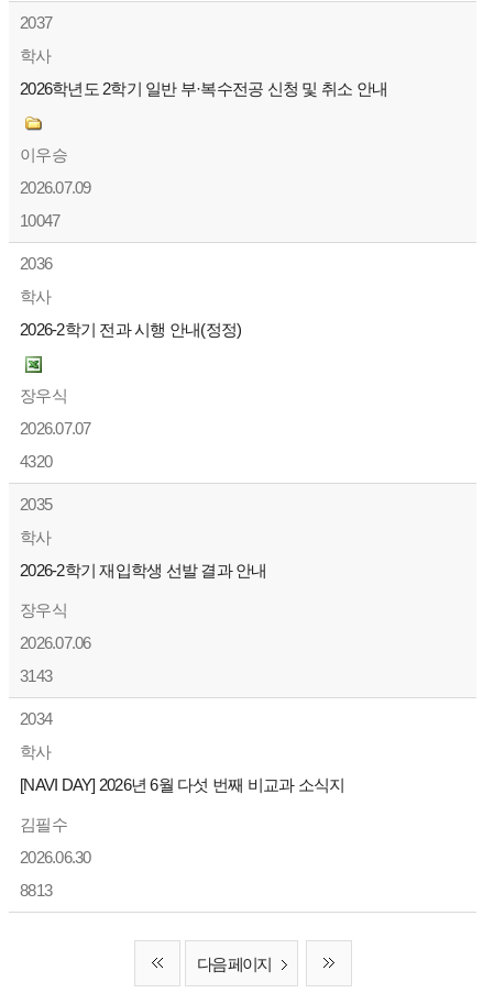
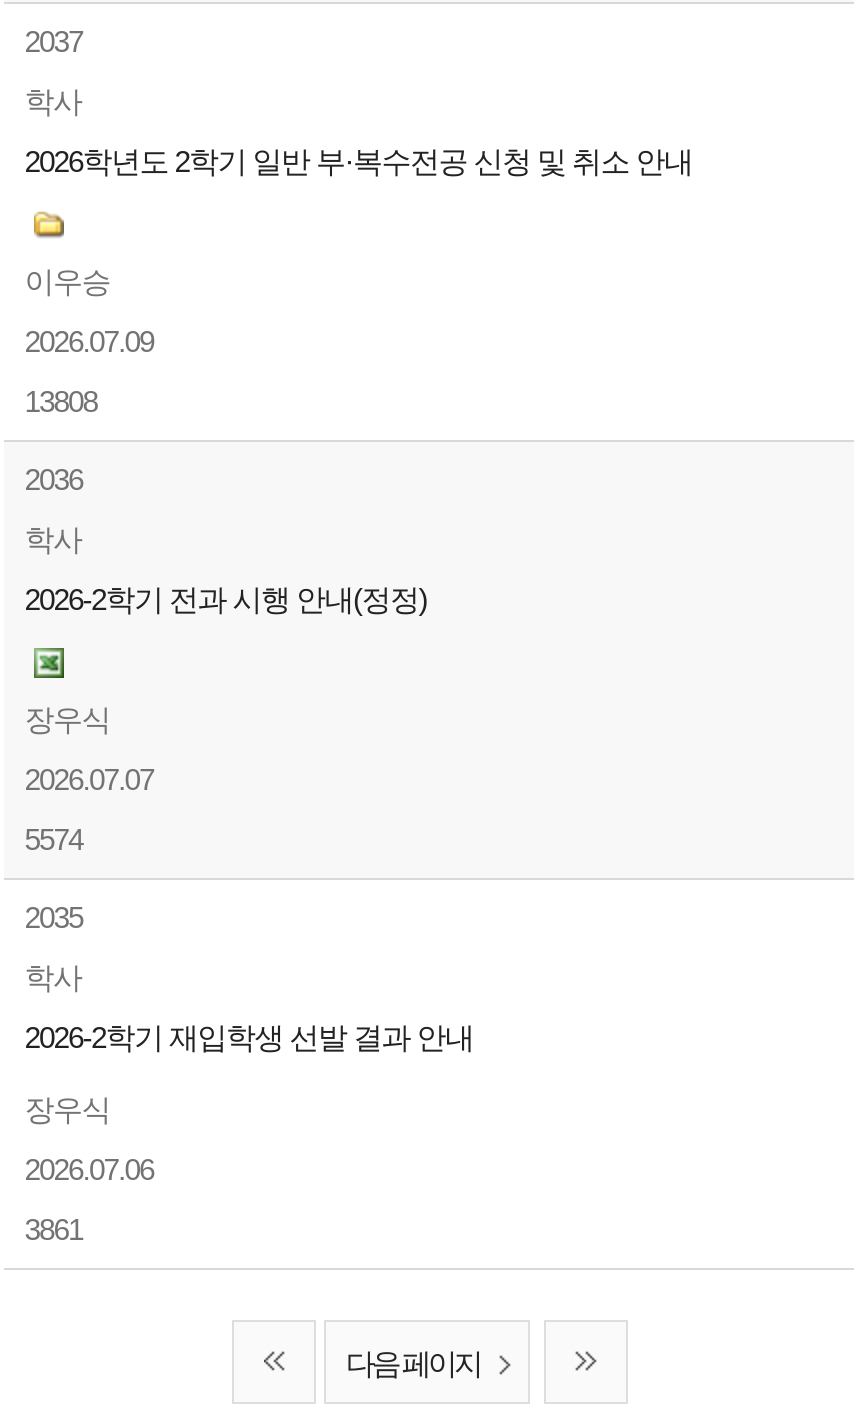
- 10047
+ 13808

- 4320
+ 5574

- 3143
- 2034
- 학사
- [NAVI DAY] 2026년 6월 다섯 번째 비교과 소식지
- 김필수
- 2026.06.30
- 8813
+ 3861
